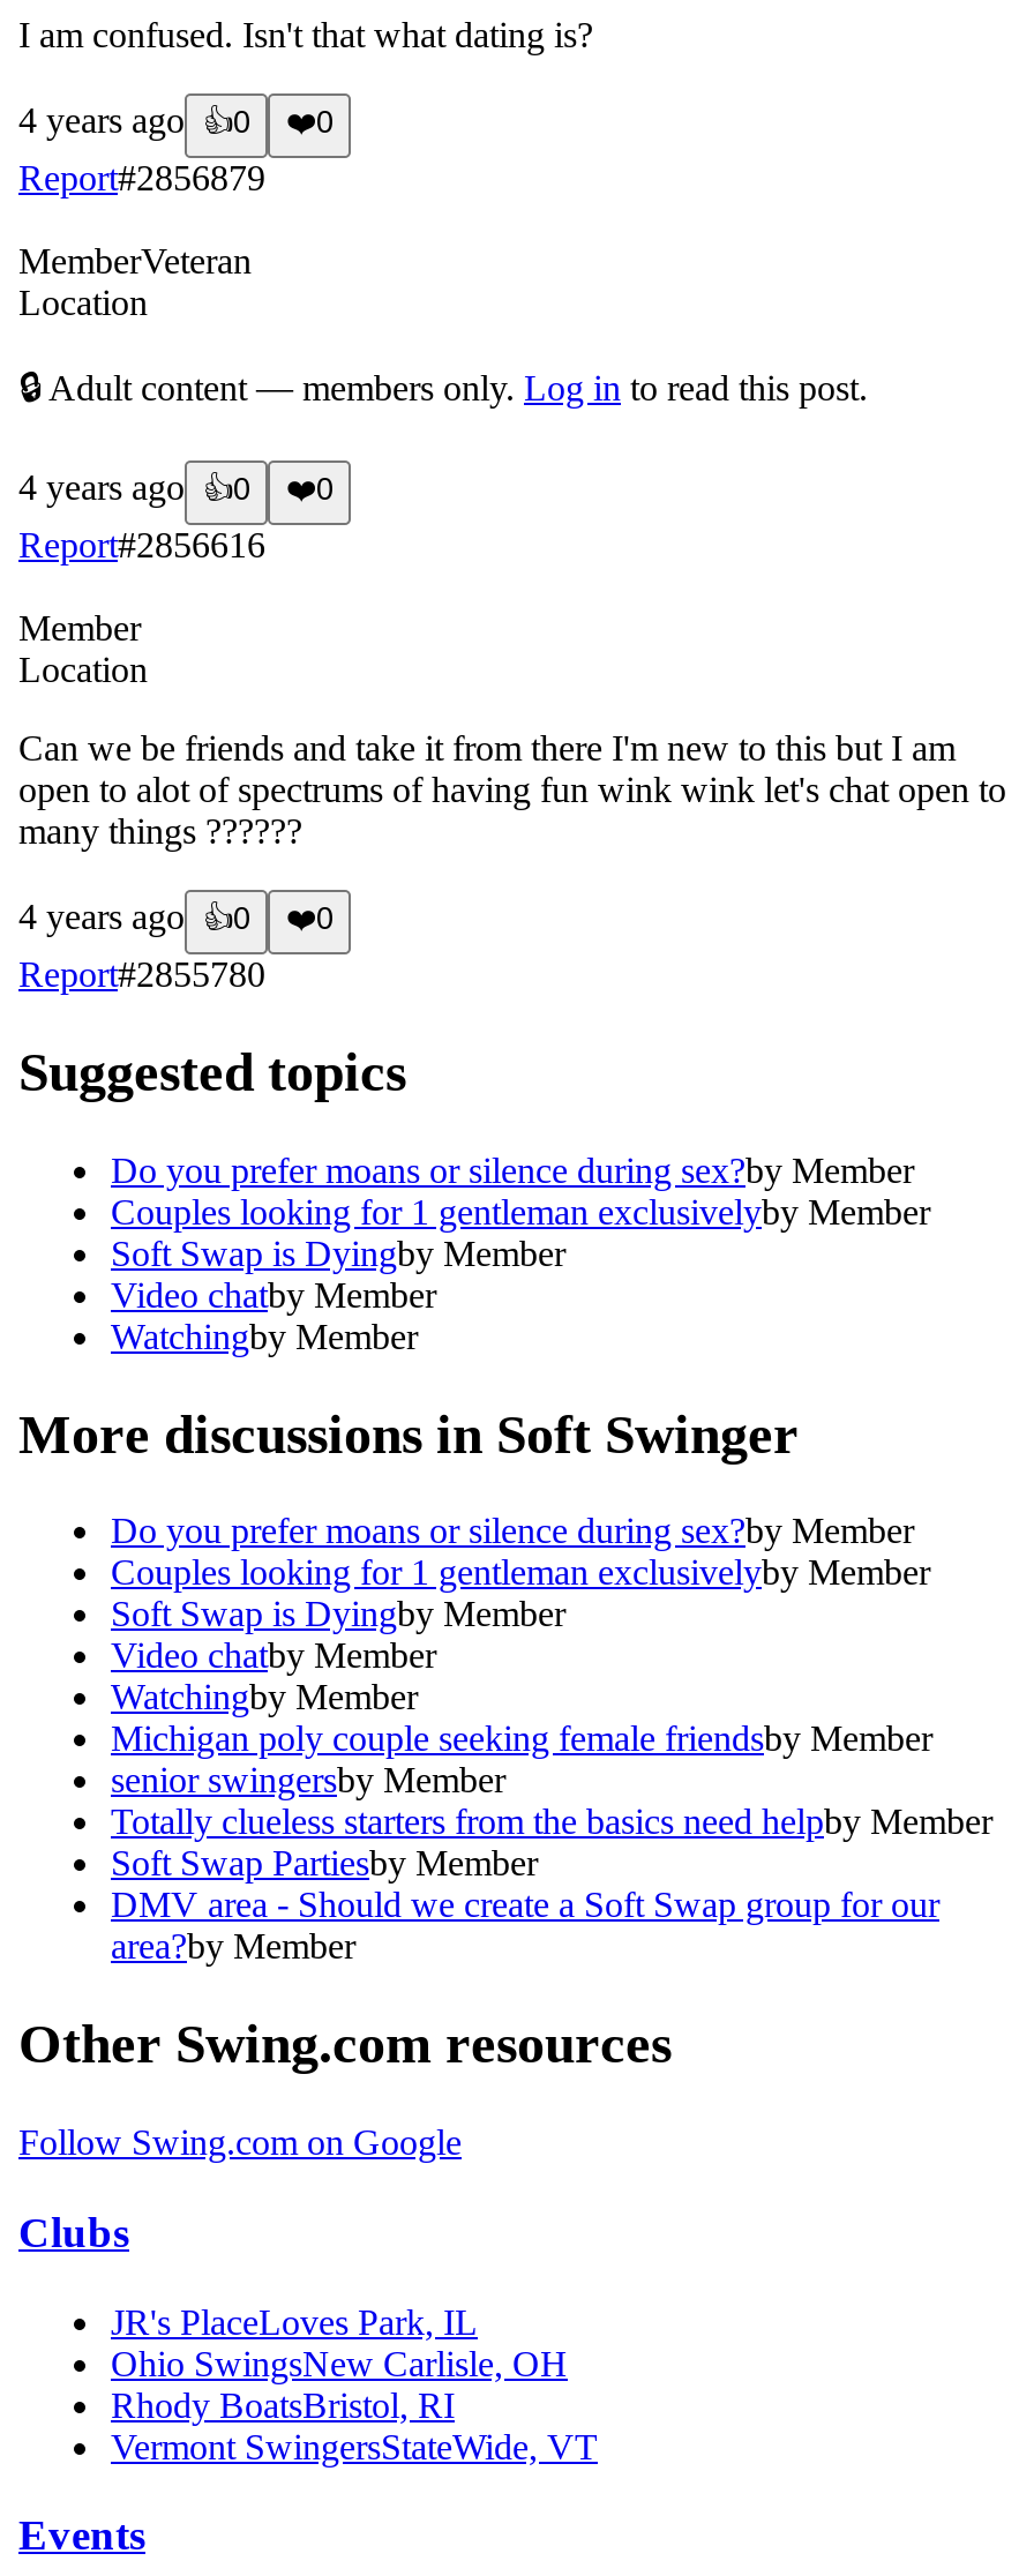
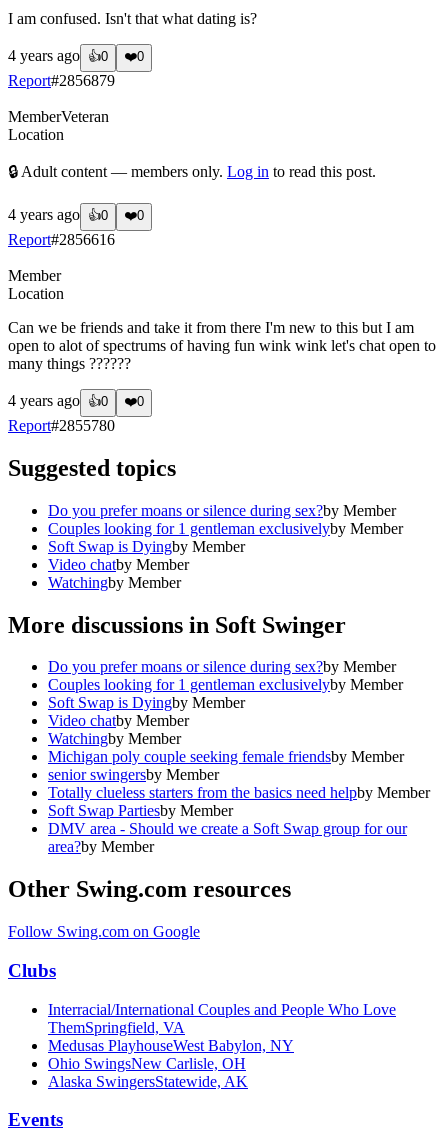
- JR's PlaceLoves Park, IL
+ Interracial/International Couples and People Who Love
+ ThemSpringfield, VA
+ Medusas PlayhouseWest Babylon, NY

moved down: Ohio SwingsNew Carlisle, OH

- Rhody BoatsBristol, RI
- Vermont SwingersStateWide, VT
+ Alaska SwingersStatewide, AK
